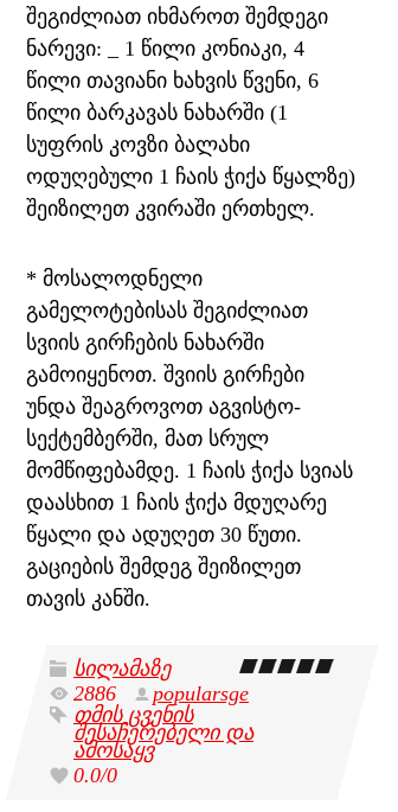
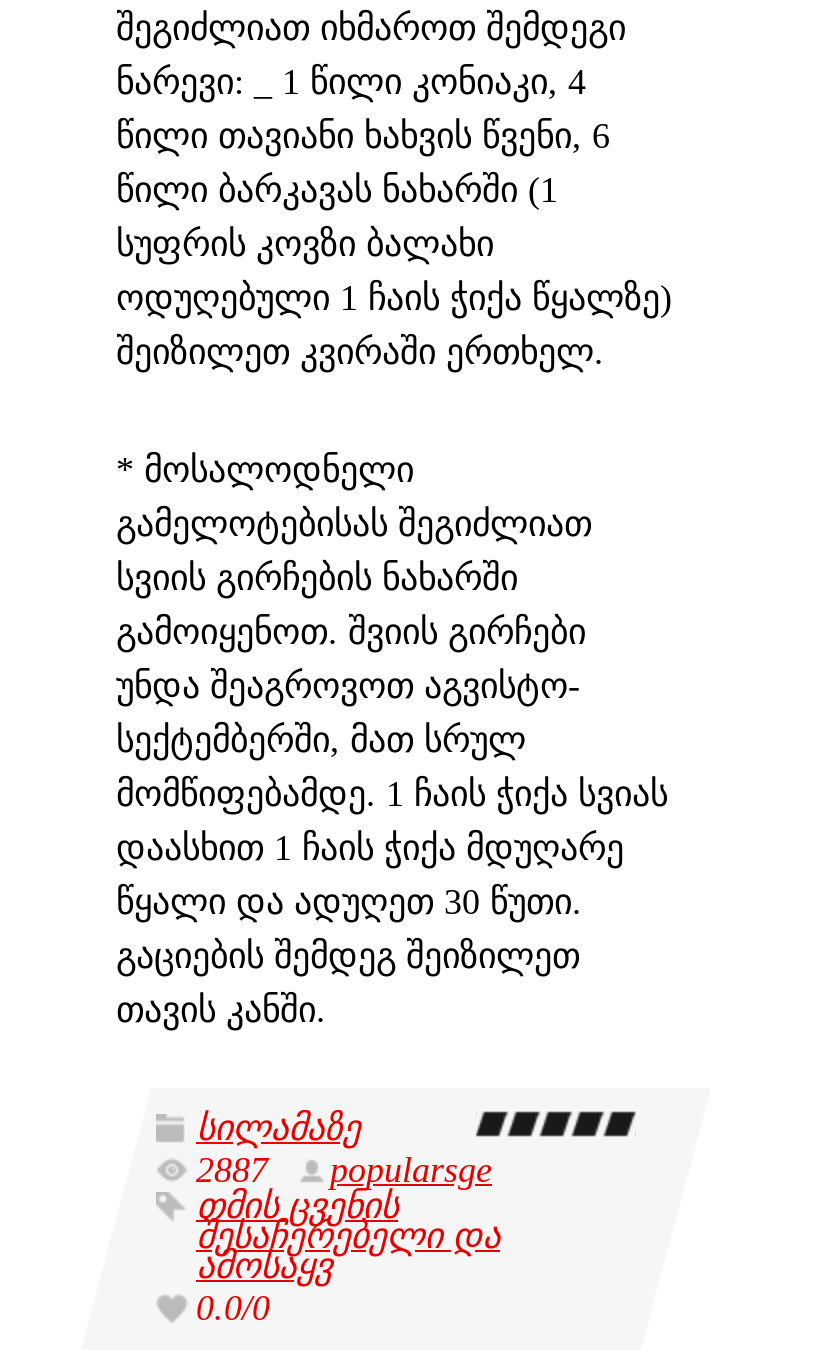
- 2886 popularsge
+ 2887 popularsge
